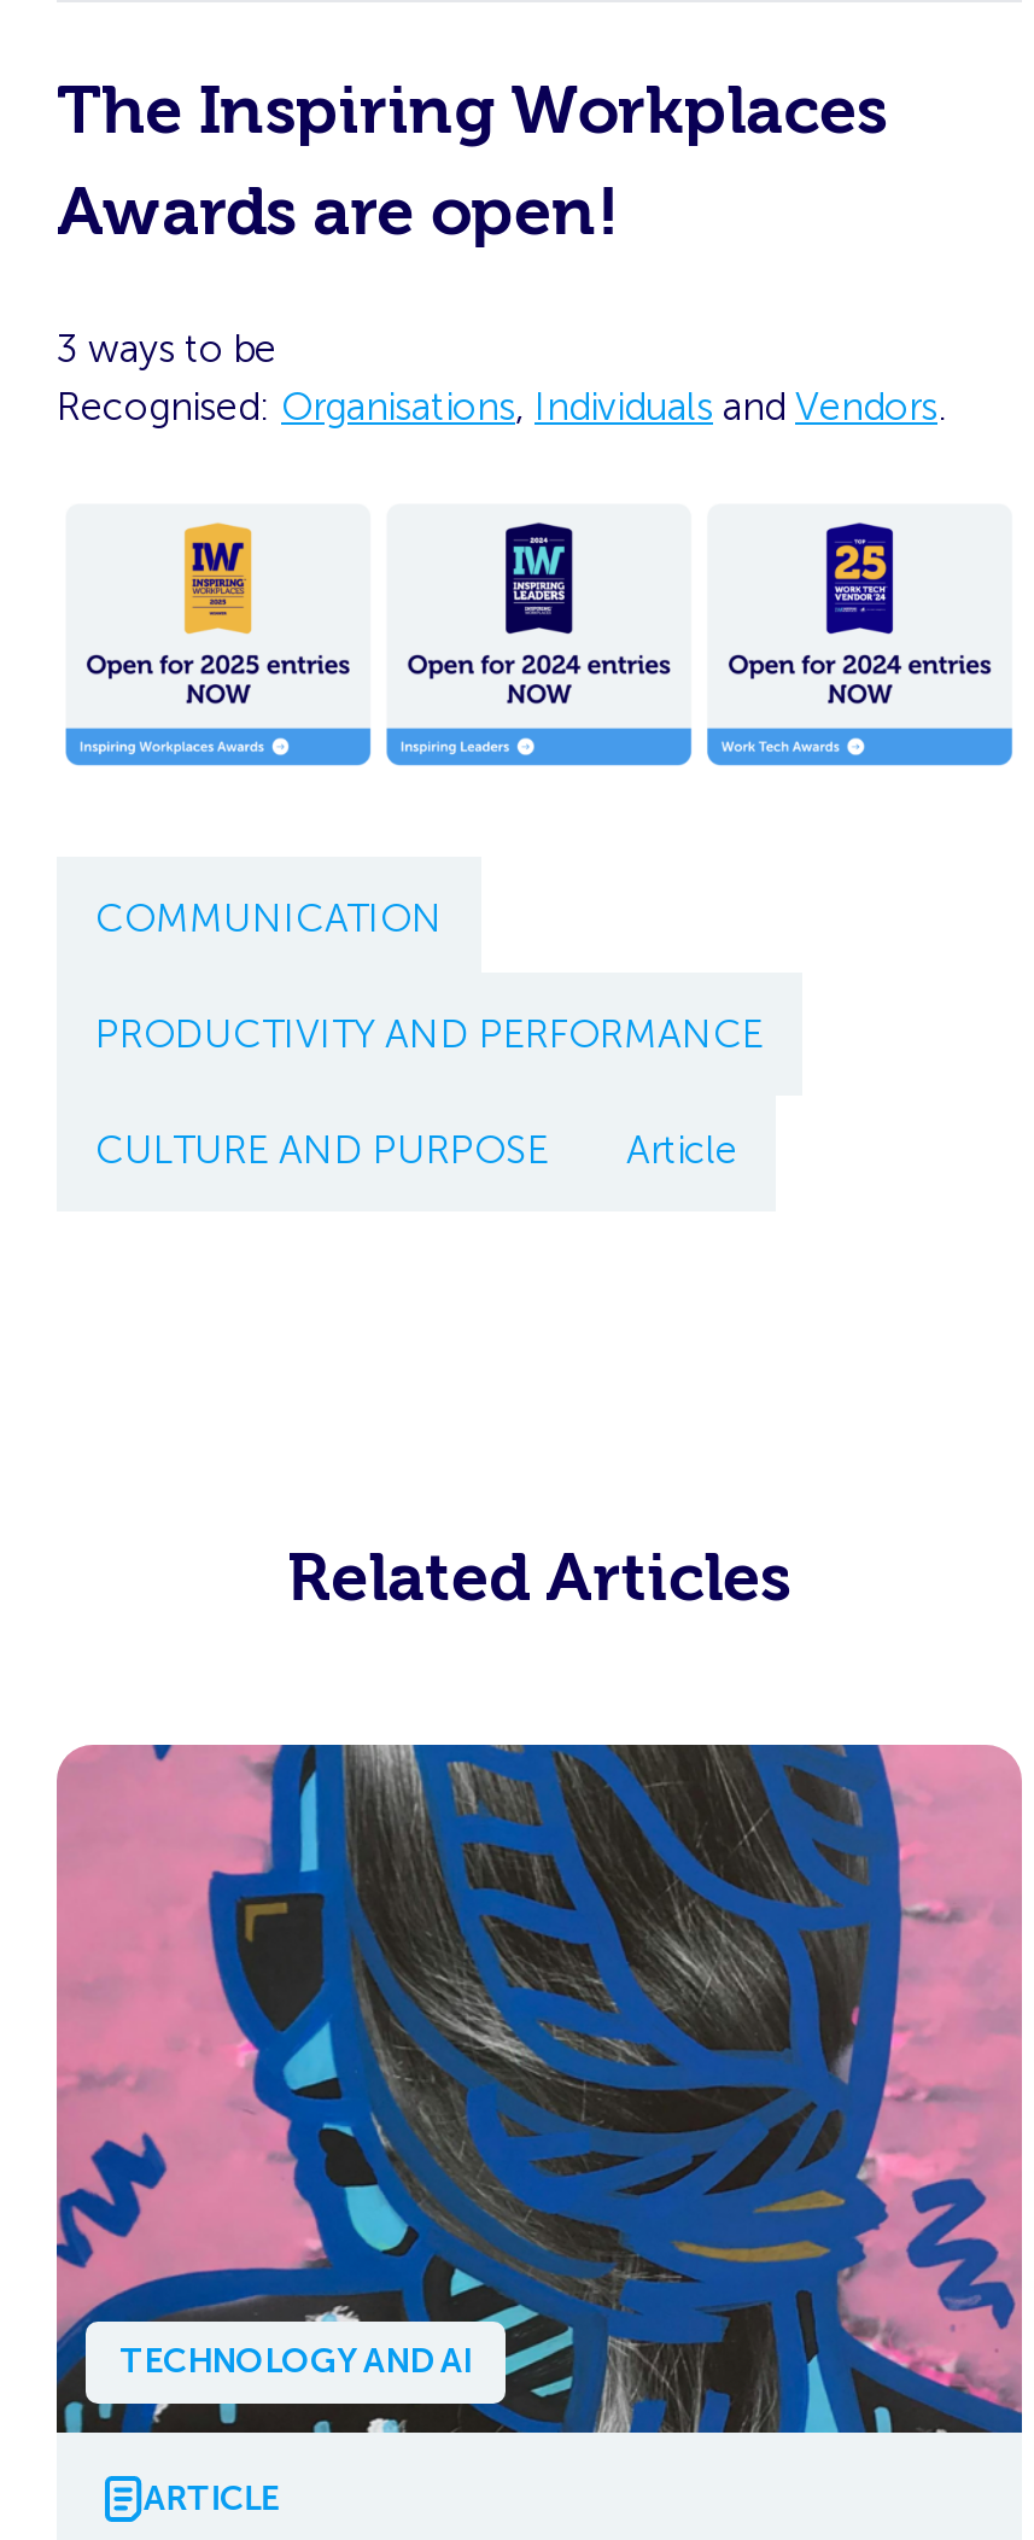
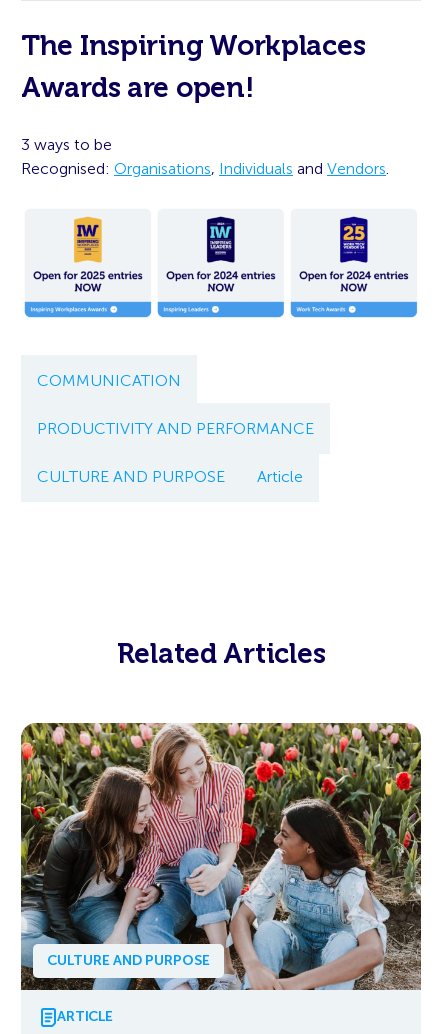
- [image]
- TECHNOLOGY AND AI
+ [image]
+ CULTURE AND PURPOSE
